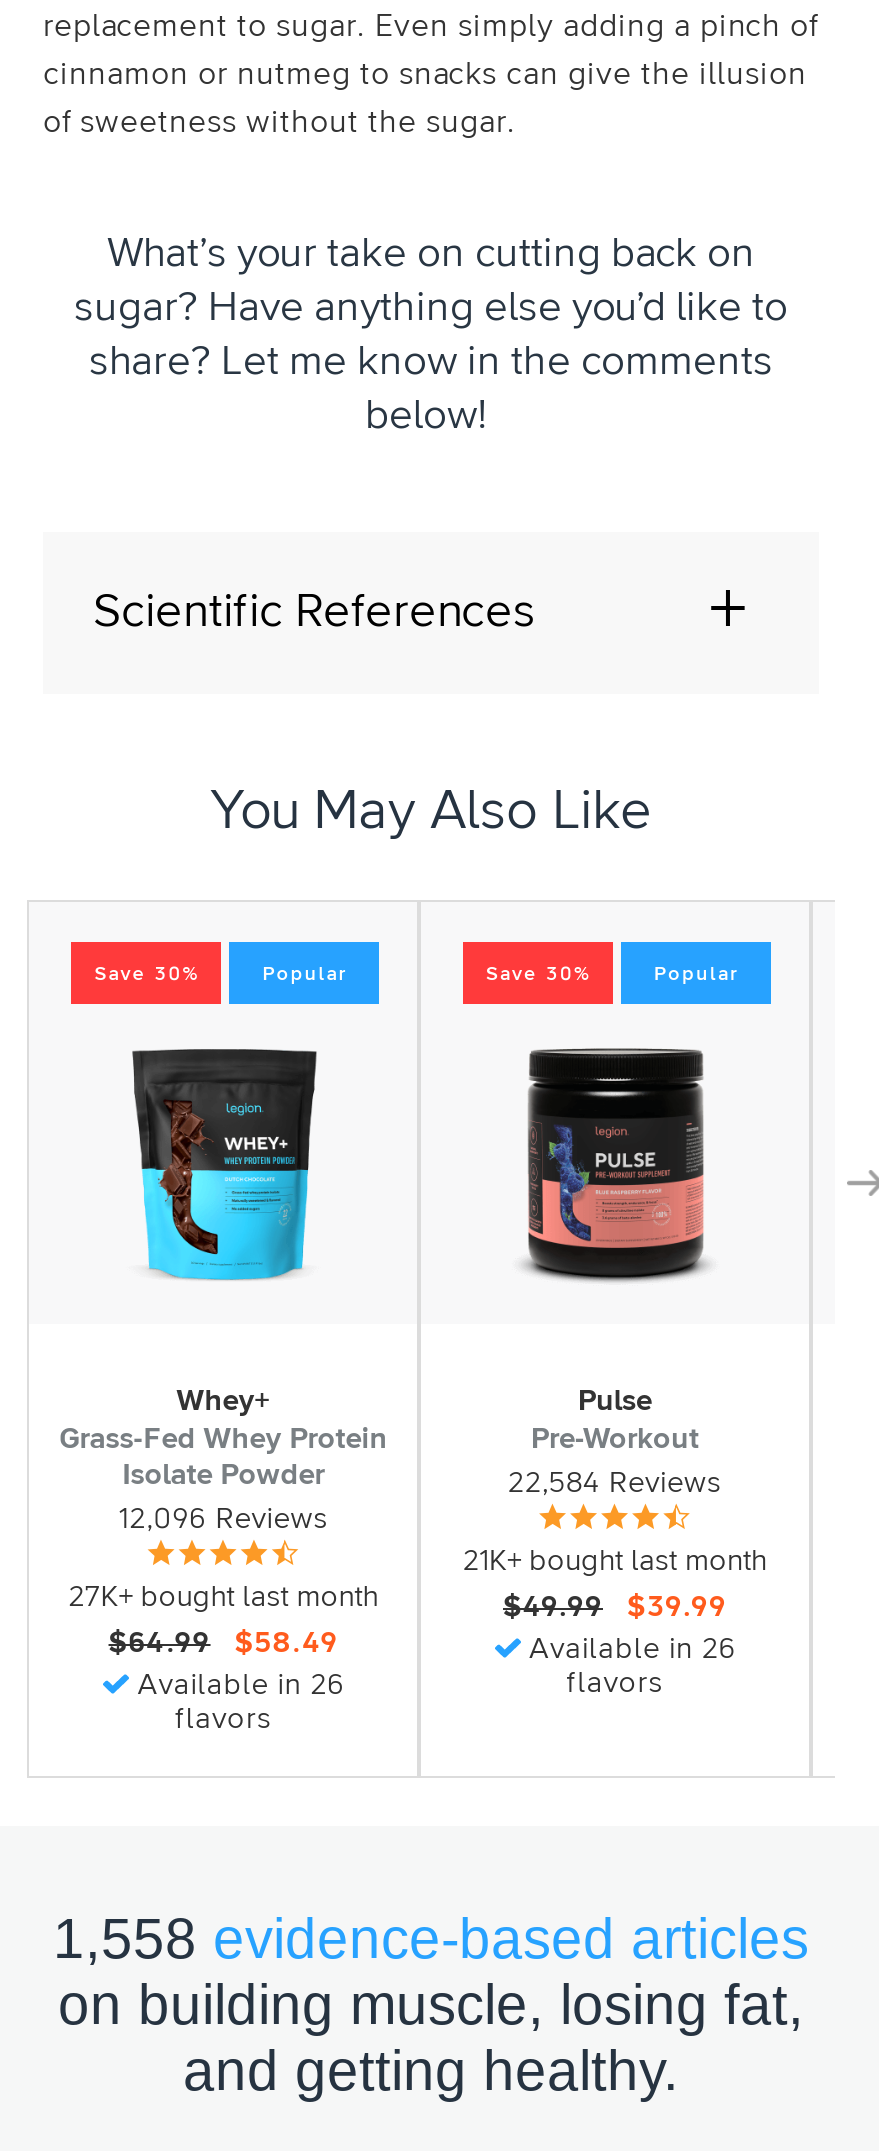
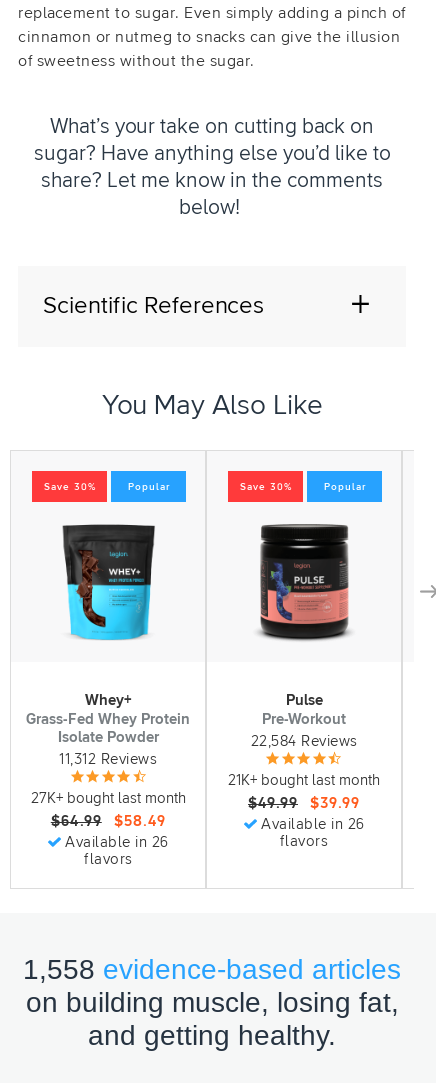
- 12,096 Reviews
+ 11,312 Reviews
